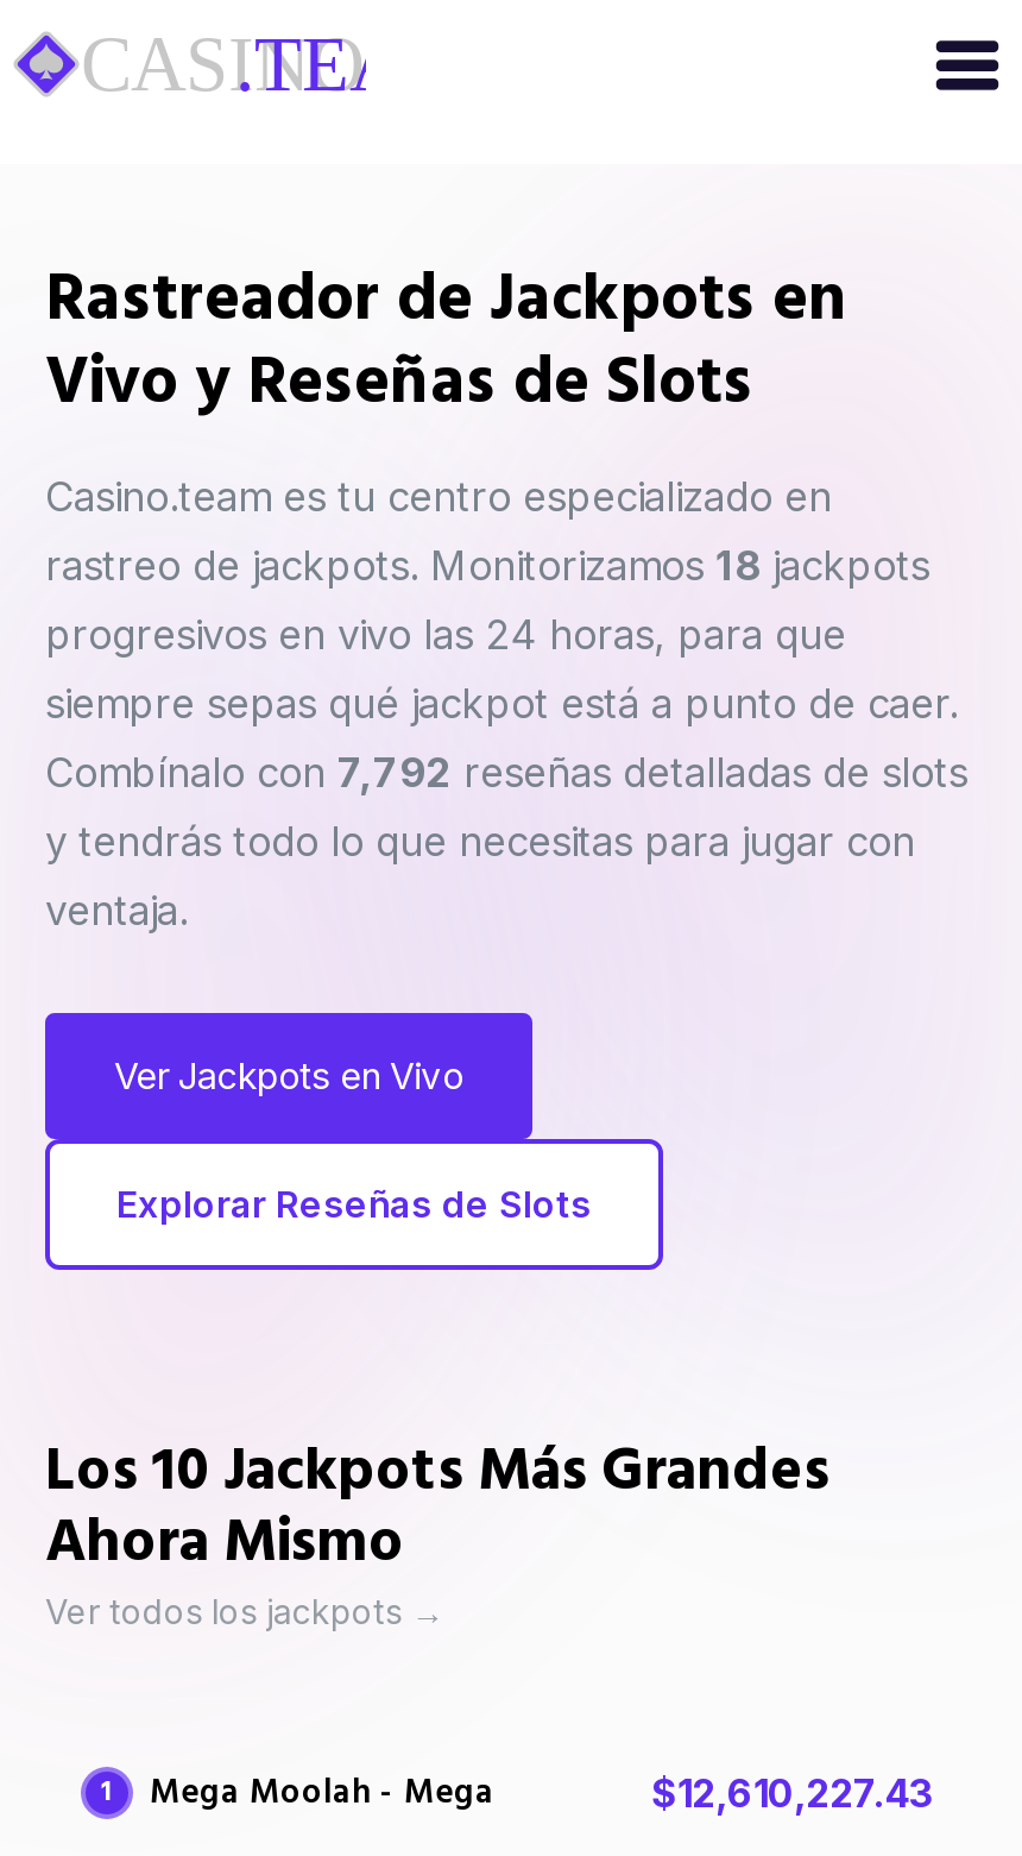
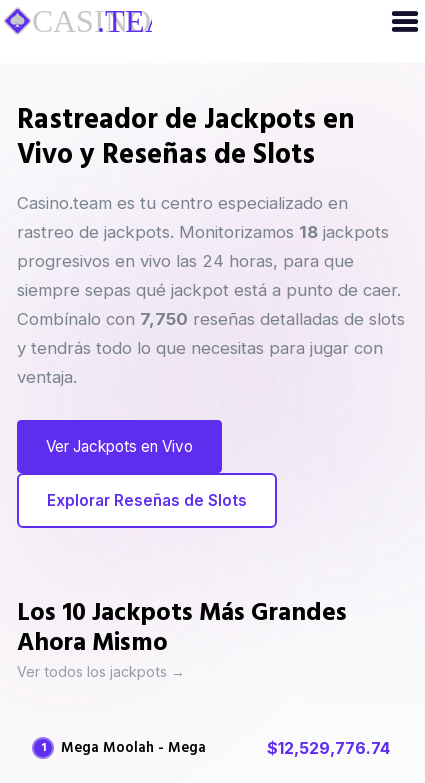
- Combínalo con 7,792 reseñas detalladas de slots
+ Combínalo con 7,750 reseñas detalladas de slots

- $12,610,227.43
+ $12,529,776.74
